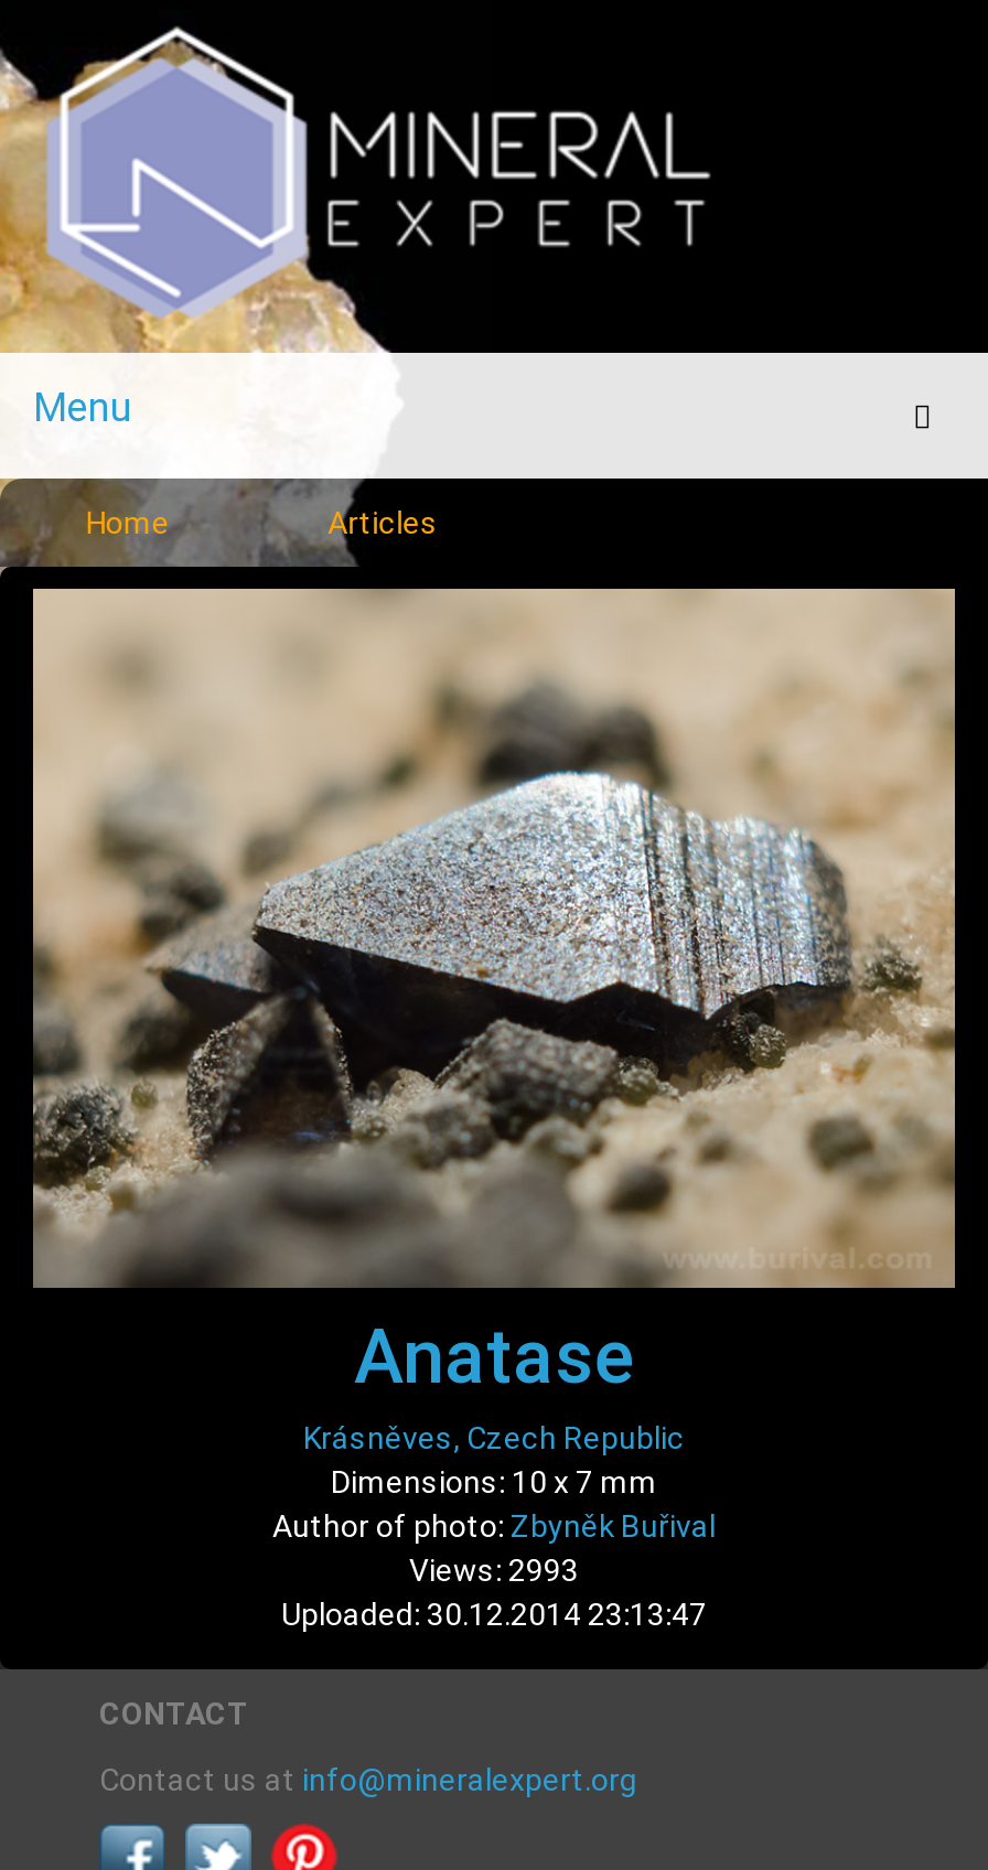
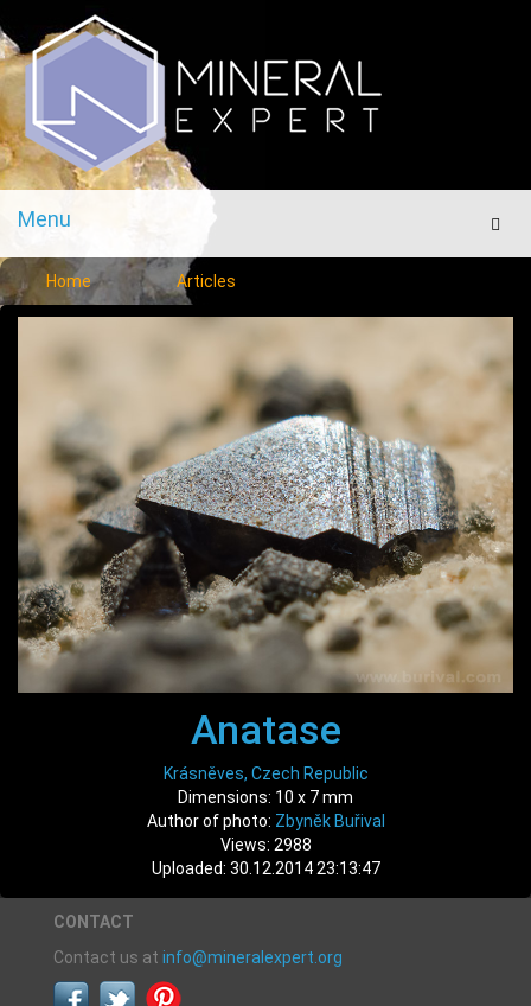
- Views: 2993
+ Views: 2988
